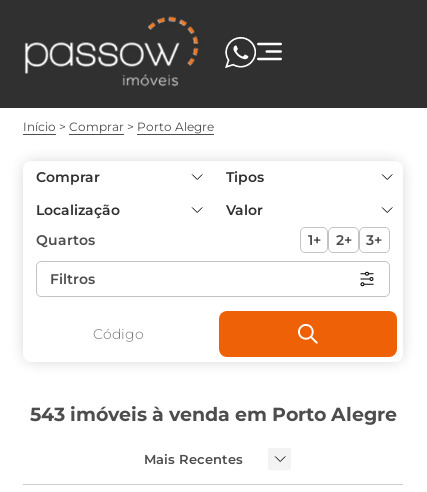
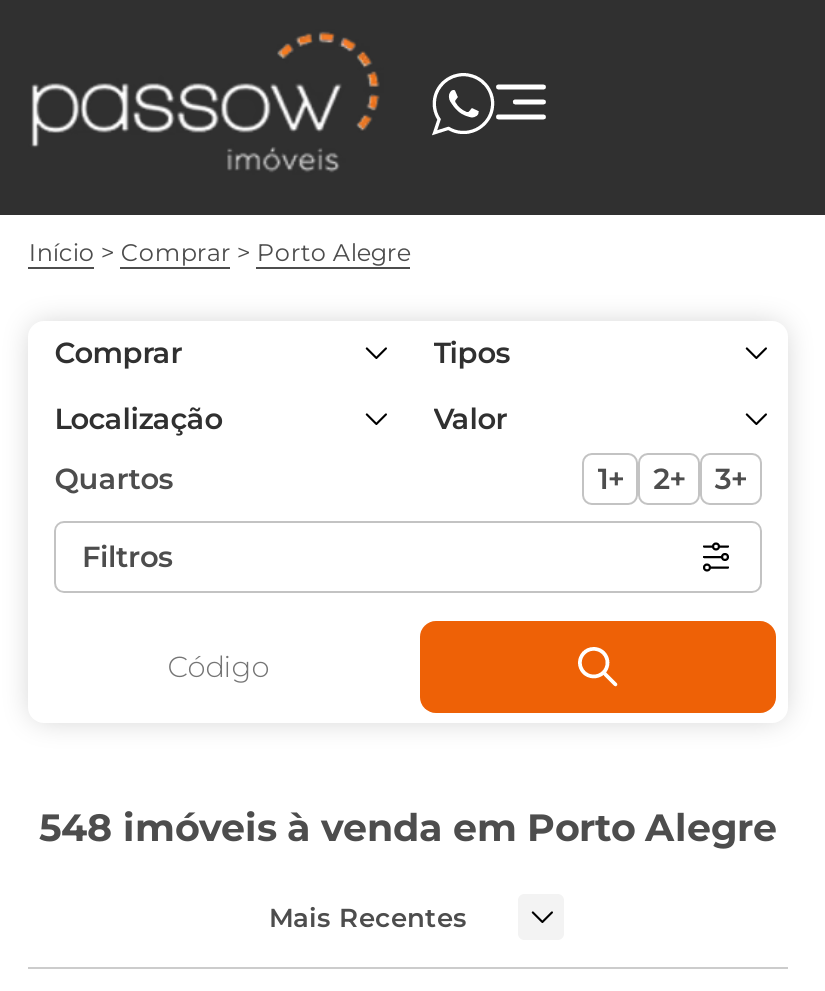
- 543 imóveis à venda em Porto Alegre
+ 548 imóveis à venda em Porto Alegre
